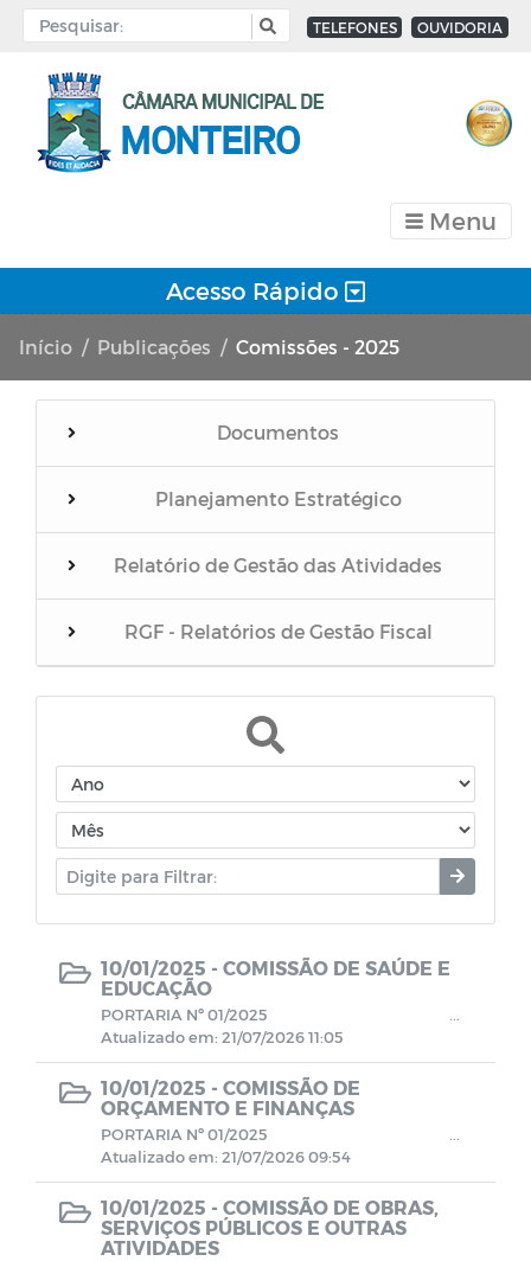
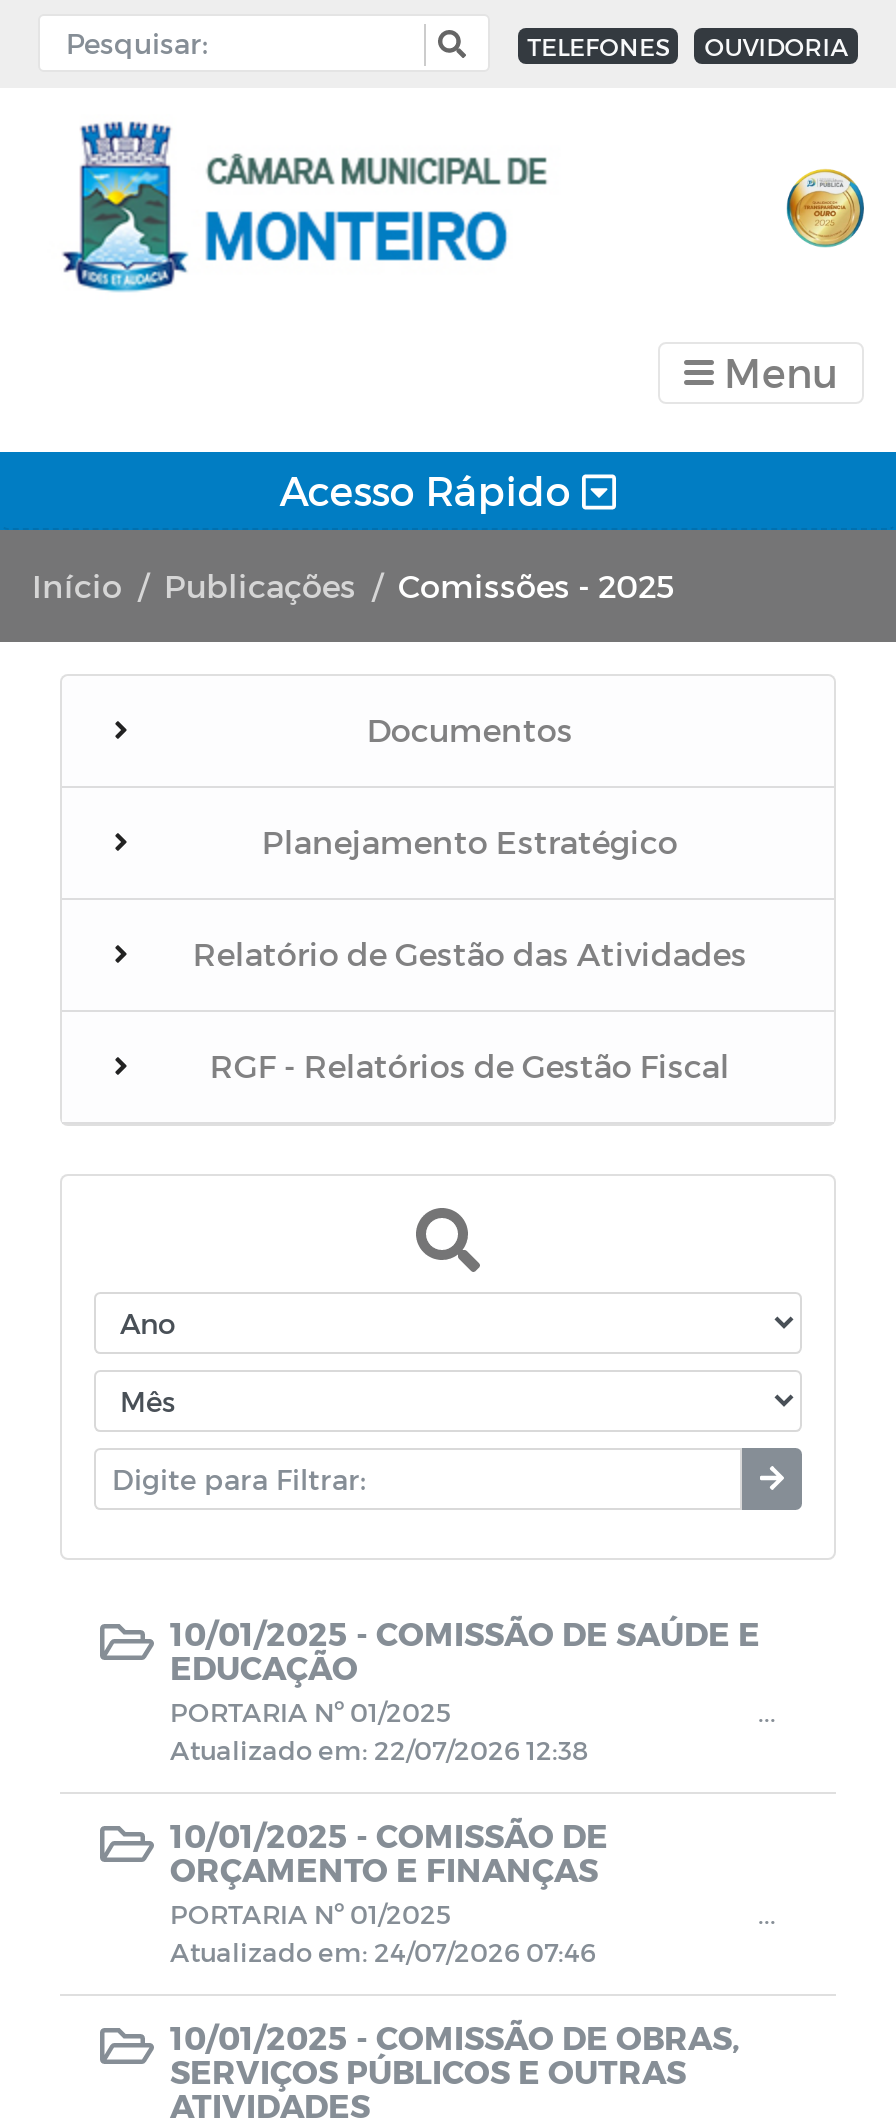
- Atualizado em: 21/07/2026 11:05
+ Atualizado em: 22/07/2026 12:38

- Atualizado em: 21/07/2026 09:54
+ Atualizado em: 24/07/2026 07:46
